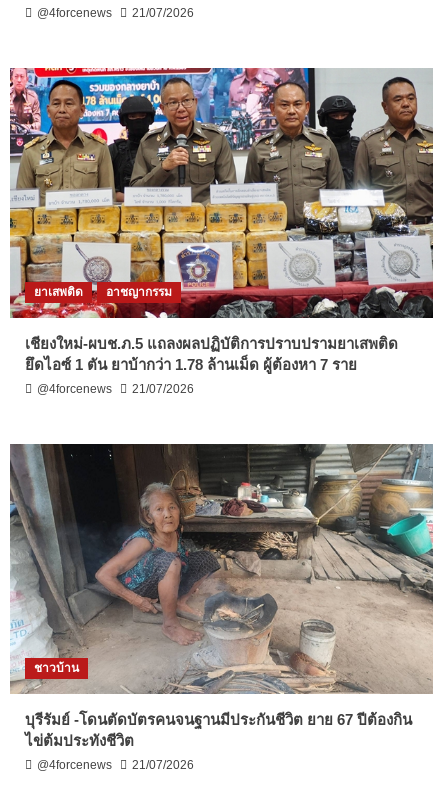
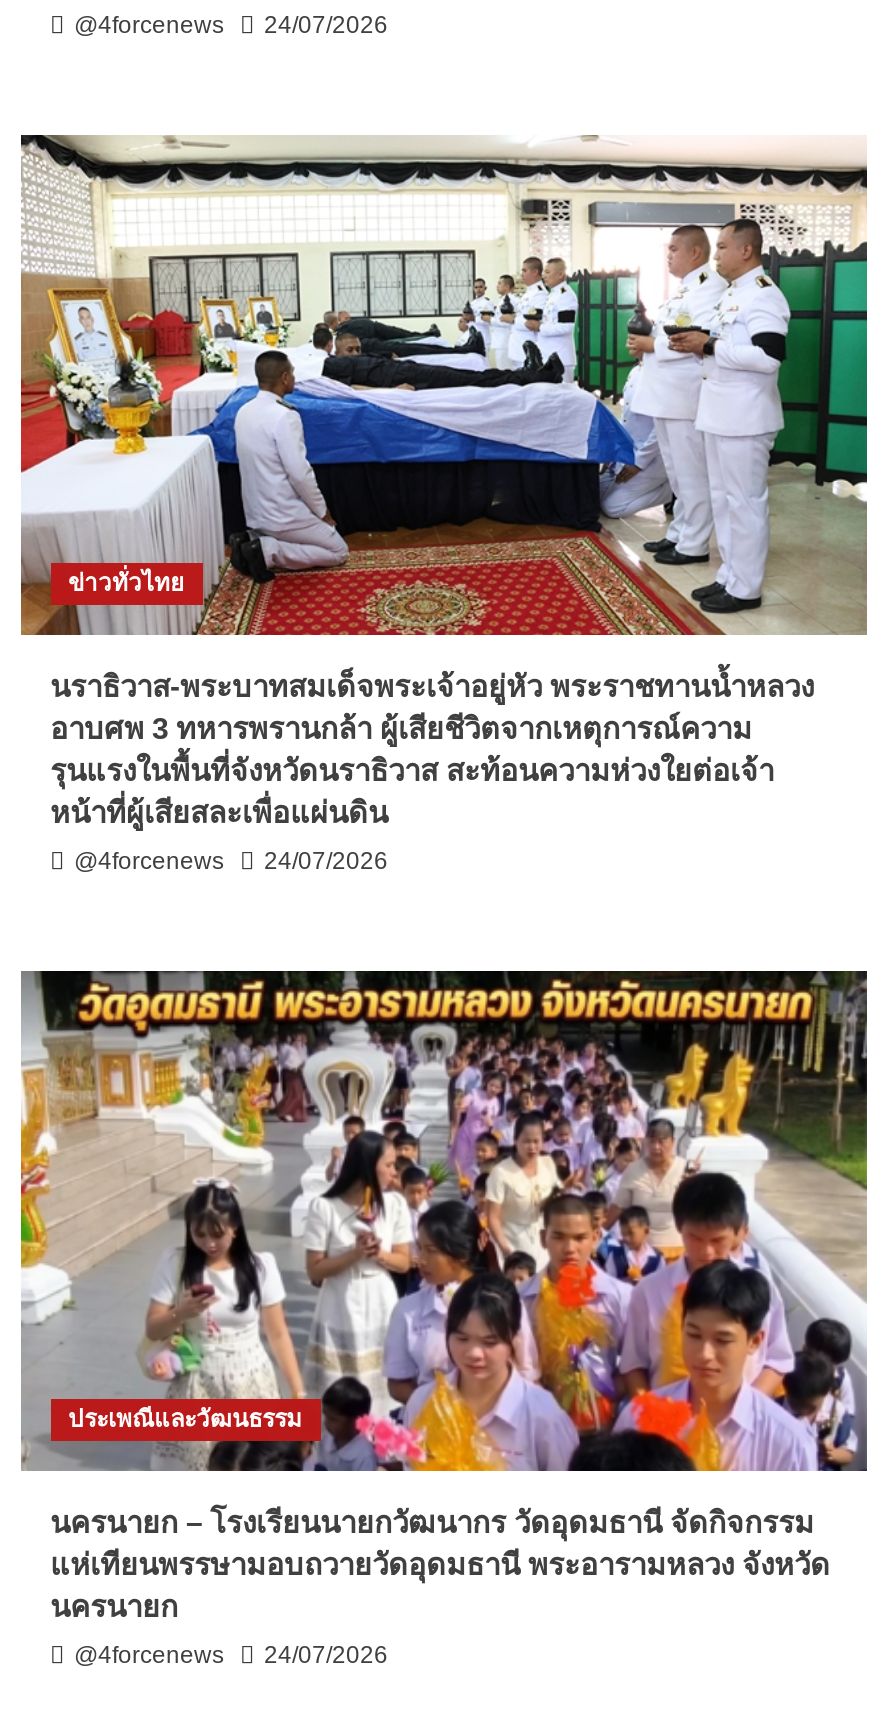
- @4forcenews 21/07/2026
+ @4forcenews 24/07/2026

- [image]
- ยาเสพติด
- อาชญากรรม
+ [image]
+ ข่าวทั่วไทย

- เชียงใหม่-ผบช.ภ.5 แถลงผลปฏิบัติการปราบปรามยาเสพติด
- ยึดไอซ์ 1 ตัน ยาบ้ากว่า 1.78 ล้านเม็ด ผู้ต้องหา 7 ราย
+ นราธิวาส-พระบาทสมเด็จพระเจ้าอยู่หัว พระราชทานน้ำหลวง
+ อาบศพ 3 ทหารพรานกล้า ผู้เสียชีวิตจากเหตุการณ์ความ
+ รุนแรงในพื้นที่จังหวัดนราธิวาส สะท้อนความห่วงใยต่อเจ้า
+ หน้าที่ผู้เสียสละเพื่อแผ่นดิน

- @4forcenews 21/07/2026
+ @4forcenews 24/07/2026

- [image]
- ชาวบ้าน
+ [image]
+ ประเพณีและวัฒนธรรม

- บุรีรัมย์ -โดนตัดบัตรคนจนฐานมีประกันชีวิต ยาย 67 ปีต้องกิน
- ไข่ต้มประทังชีวิต
+ นครนายก – โรงเรียนนายกวัฒนากร วัดอุดมธานี จัดกิจกรรม
+ แห่เทียนพรรษามอบถวายวัดอุดมธานี พระอารามหลวง จังหวัด
+ นครนายก

- @4forcenews 21/07/2026
+ @4forcenews 24/07/2026
